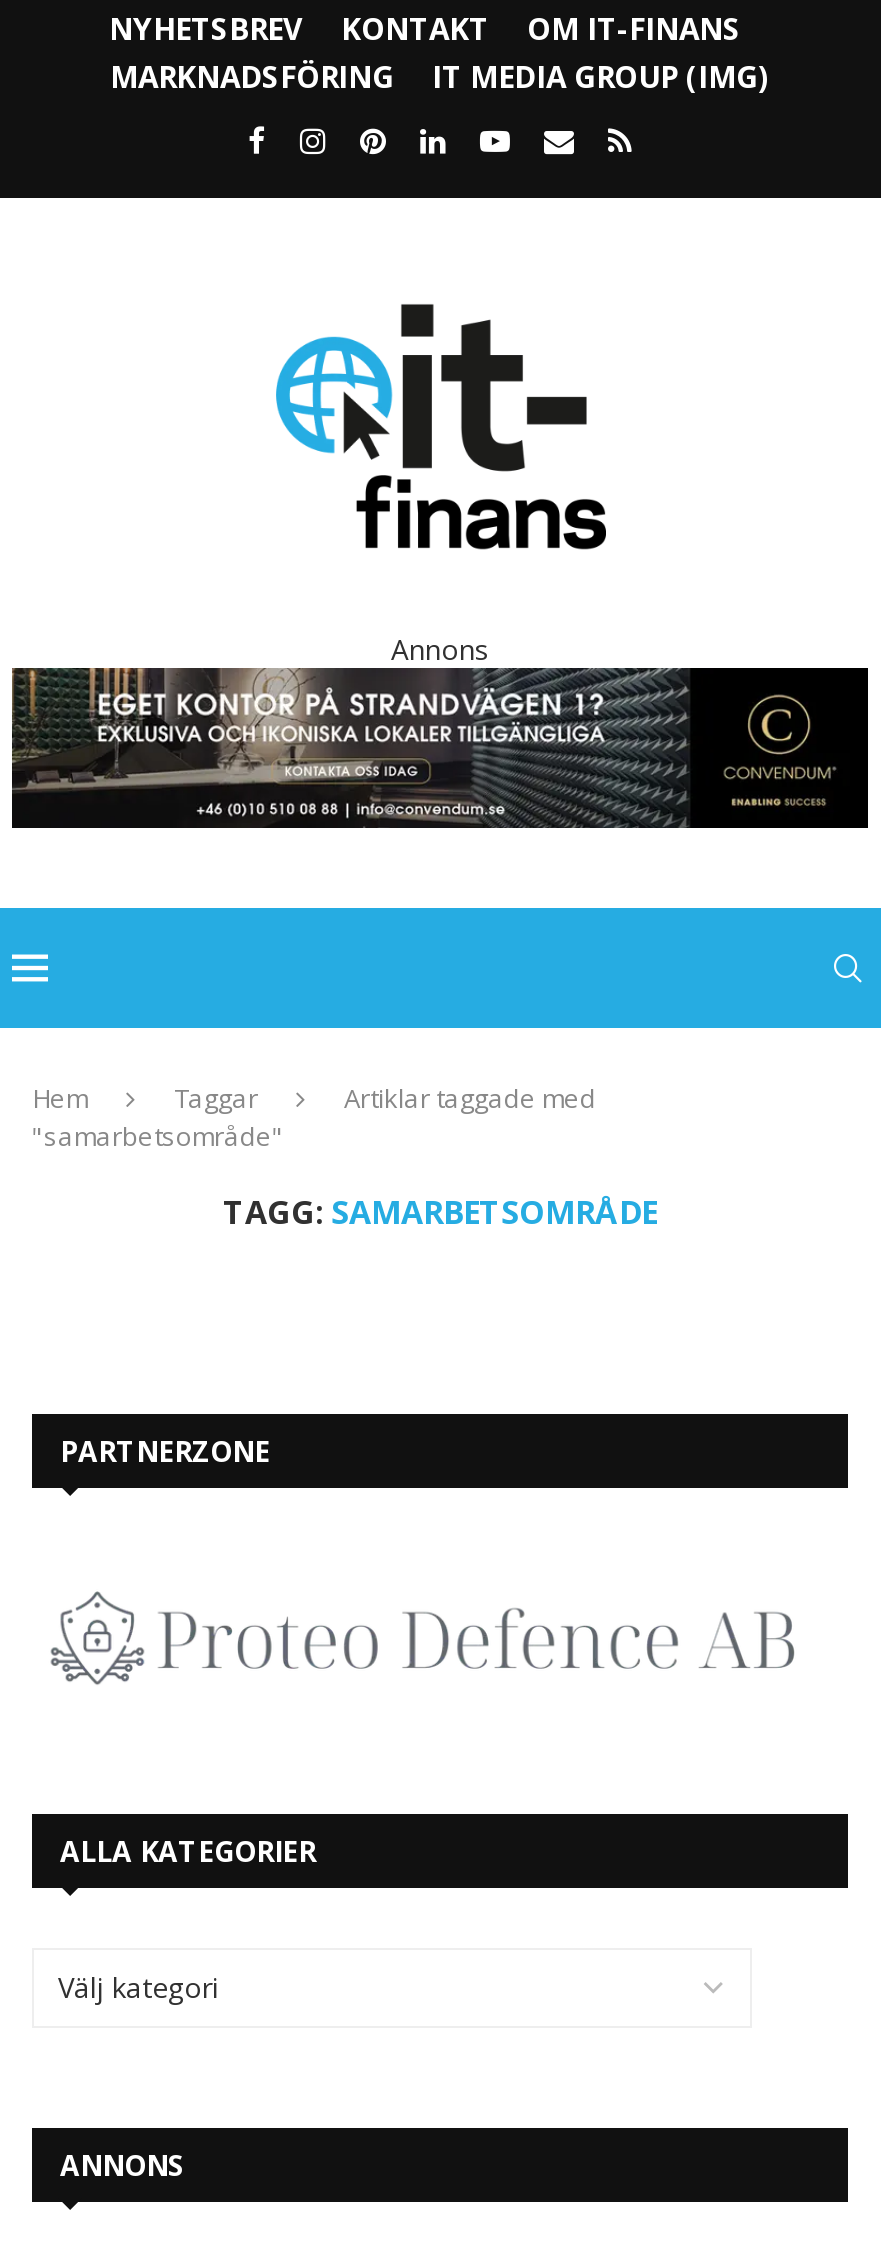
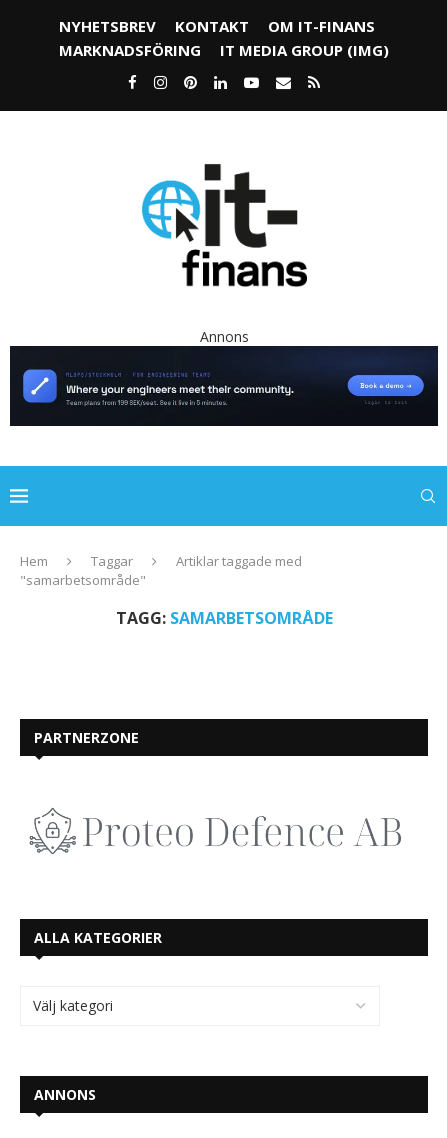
- [image]
+ [image]
